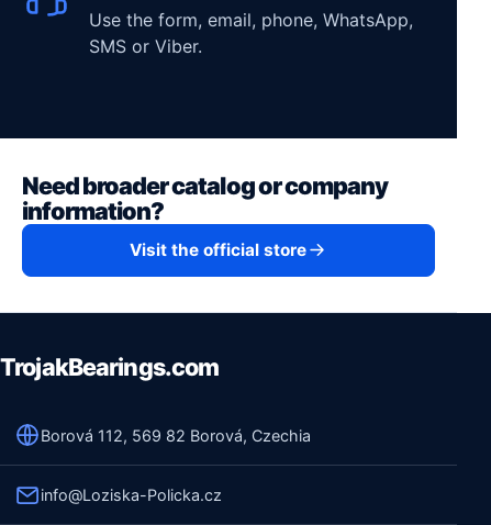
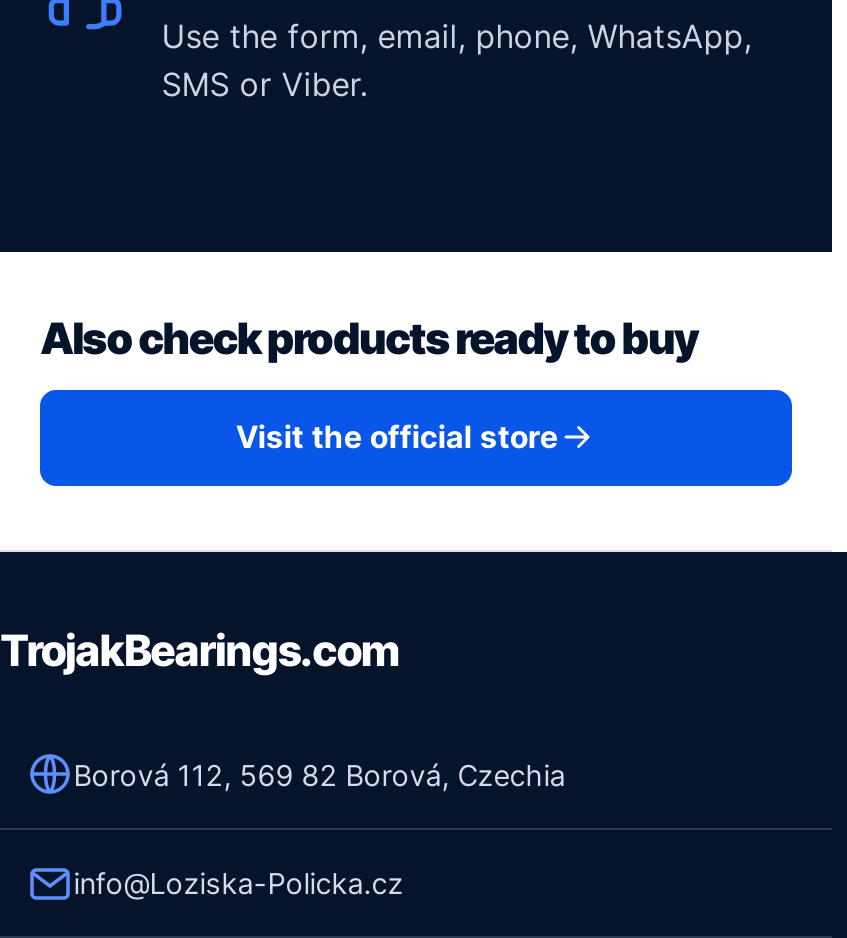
- Need broader catalog or company
- information?
+ Also check products ready to buy
